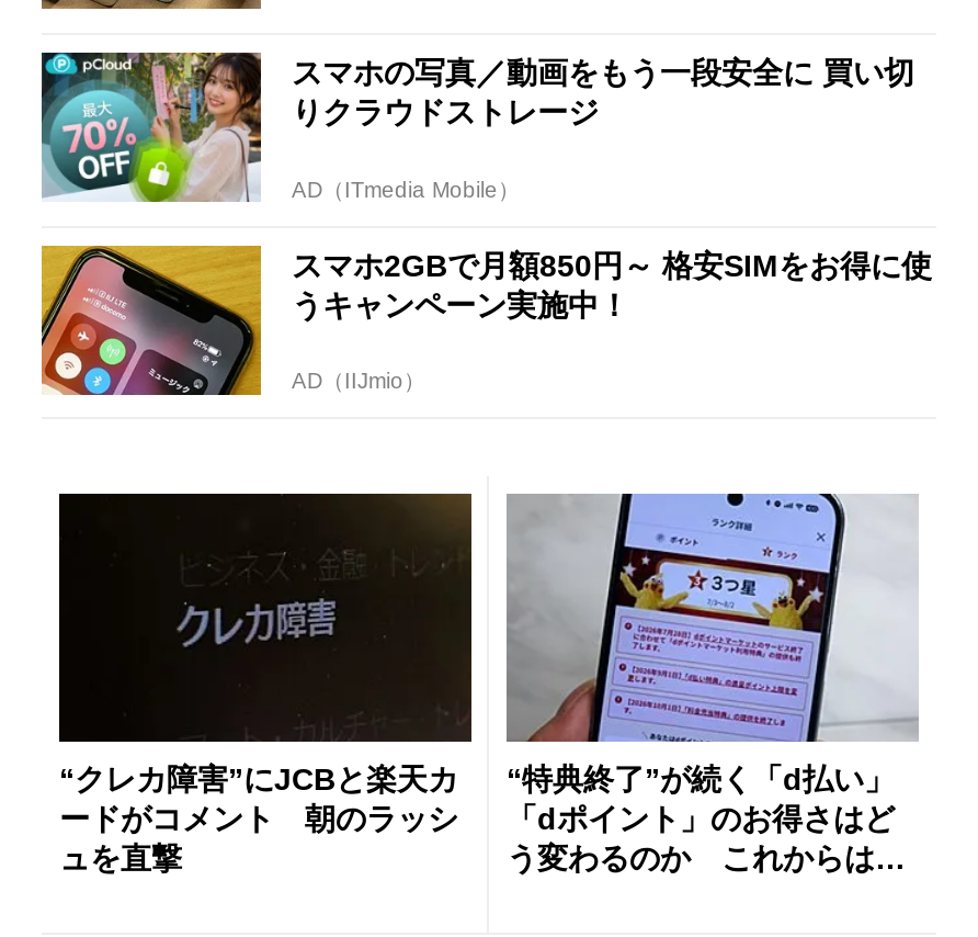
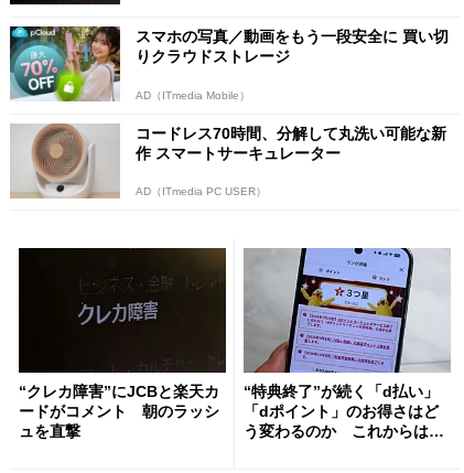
- [image]
- スマホ2GBで月額850円～ 格安SIMをお得に使
- うキャンペーン実施中！
+ [image]
+ コードレス70時間、分解して丸洗い可能な新
+ 作 スマートサーキュレーター

- AD（IIJmio）
+ AD（ITmedia PC USER）
